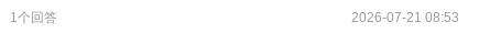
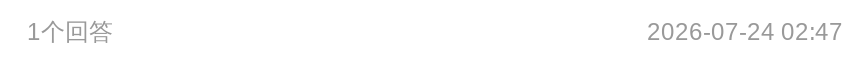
- 2026-07-21 08:53
+ 2026-07-24 02:47
